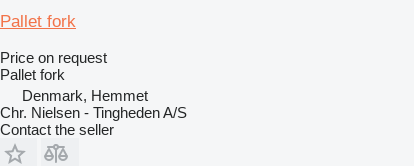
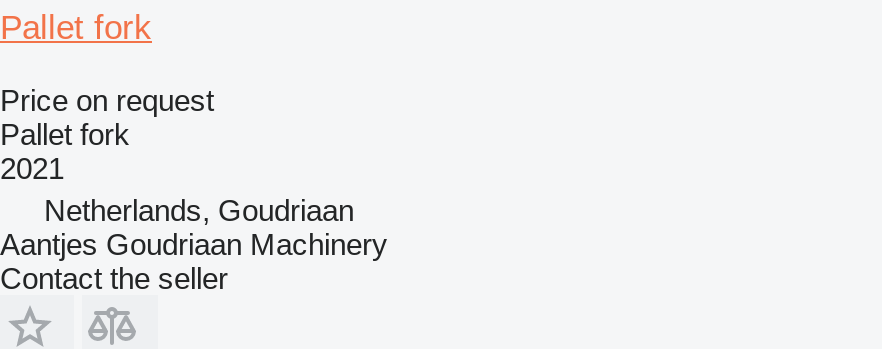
- Denmark, Hemmet
- Chr. Nielsen - Tingheden A/S
+ 2021
+ Netherlands, Goudriaan
+ Aantjes Goudriaan Machinery
